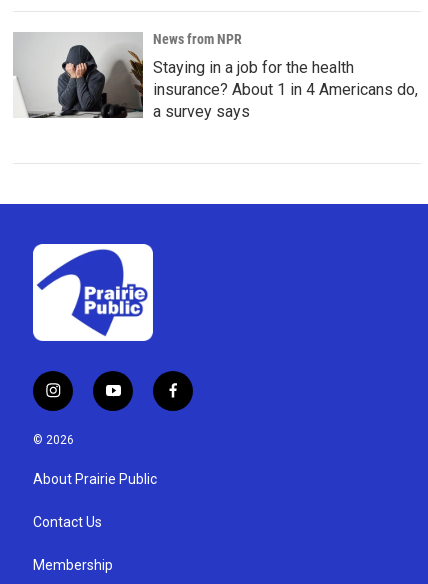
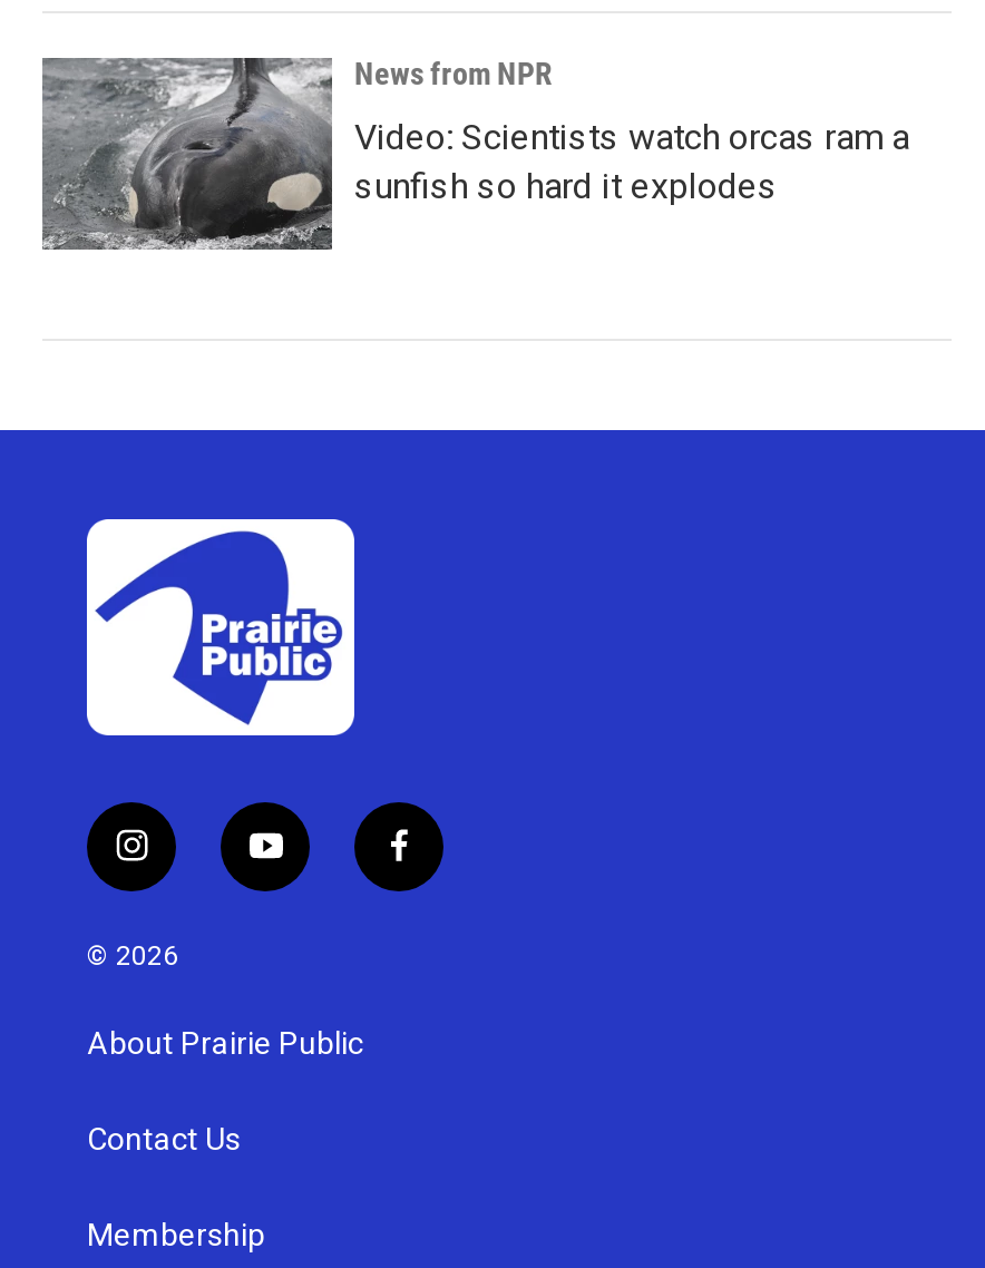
- [image]
- Staying in a job for the health
- insurance? About 1 in 4 Americans do,
- a survey says
+ [image]
+ Video: Scientists watch orcas ram a
+ sunfish so hard it explodes
